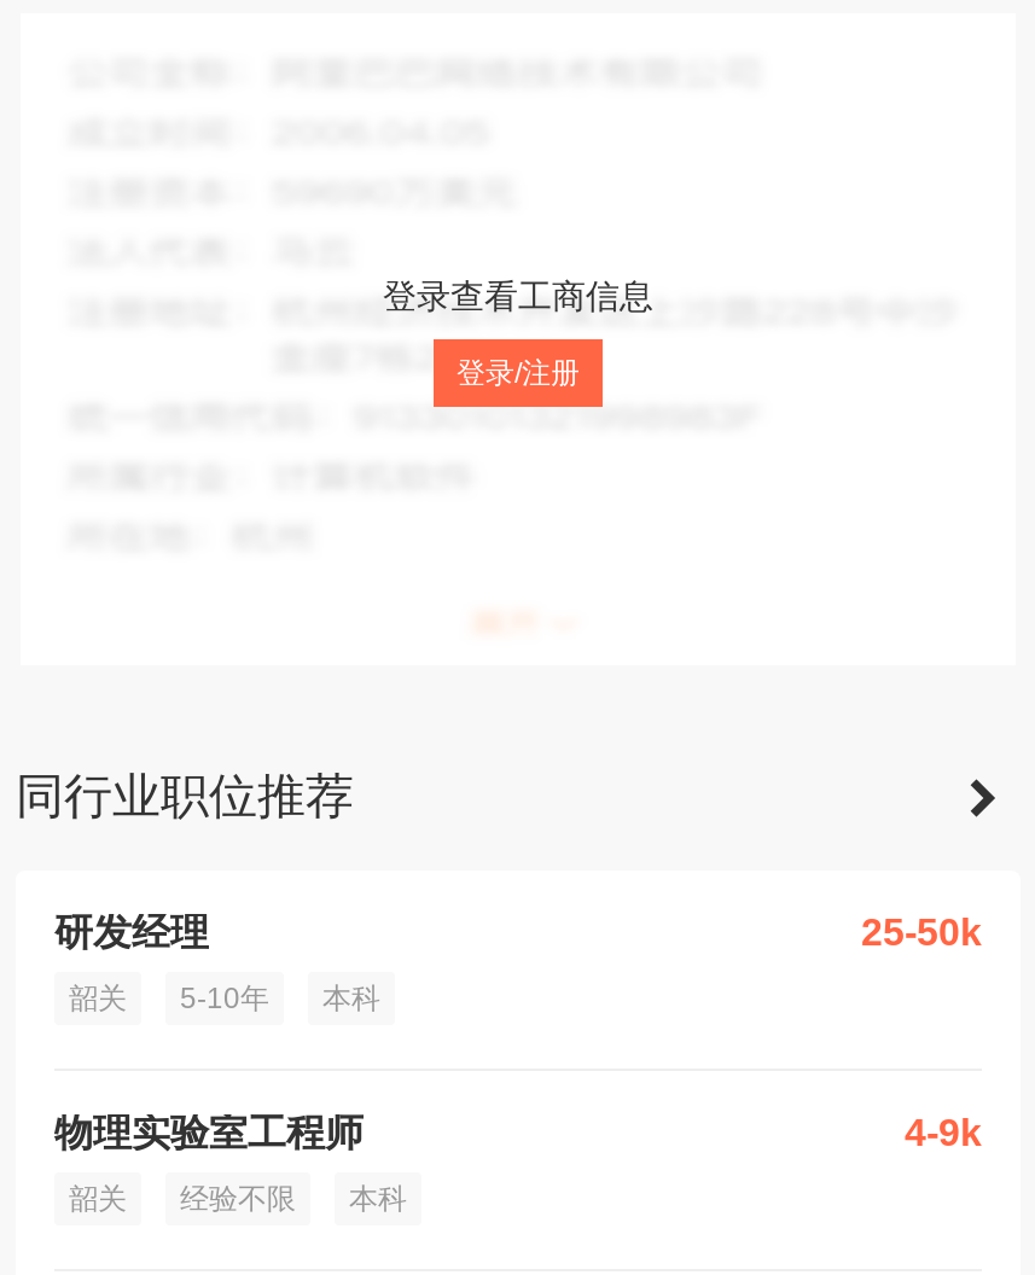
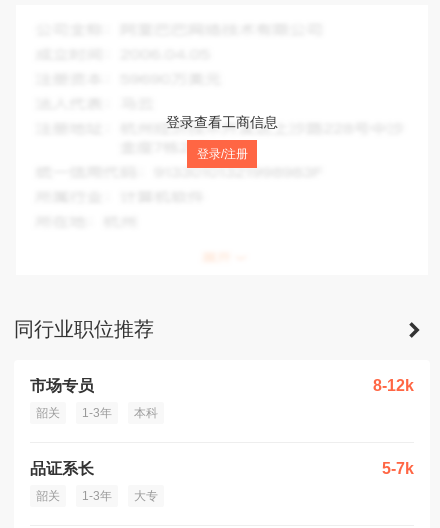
- 研发经理
- 25-50k
+ 市场专员
+ 8-12k

- 韶关 5-10年 本科
+ 韶关 1-3年 本科

- 物理实验室工程师
- 4-9k
+ 品证系长
+ 5-7k

- 经验不限
- 本科
+ 1-3年
+ 大专
